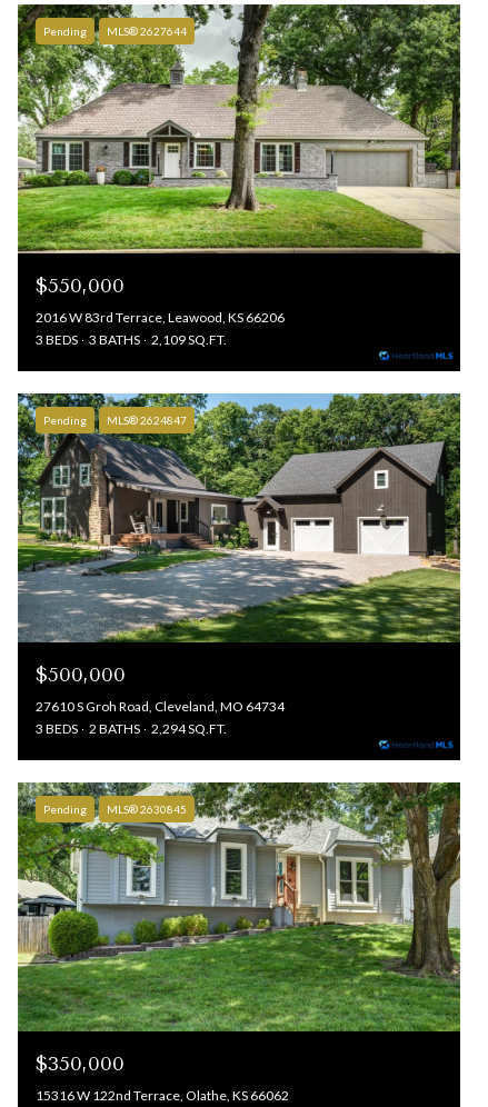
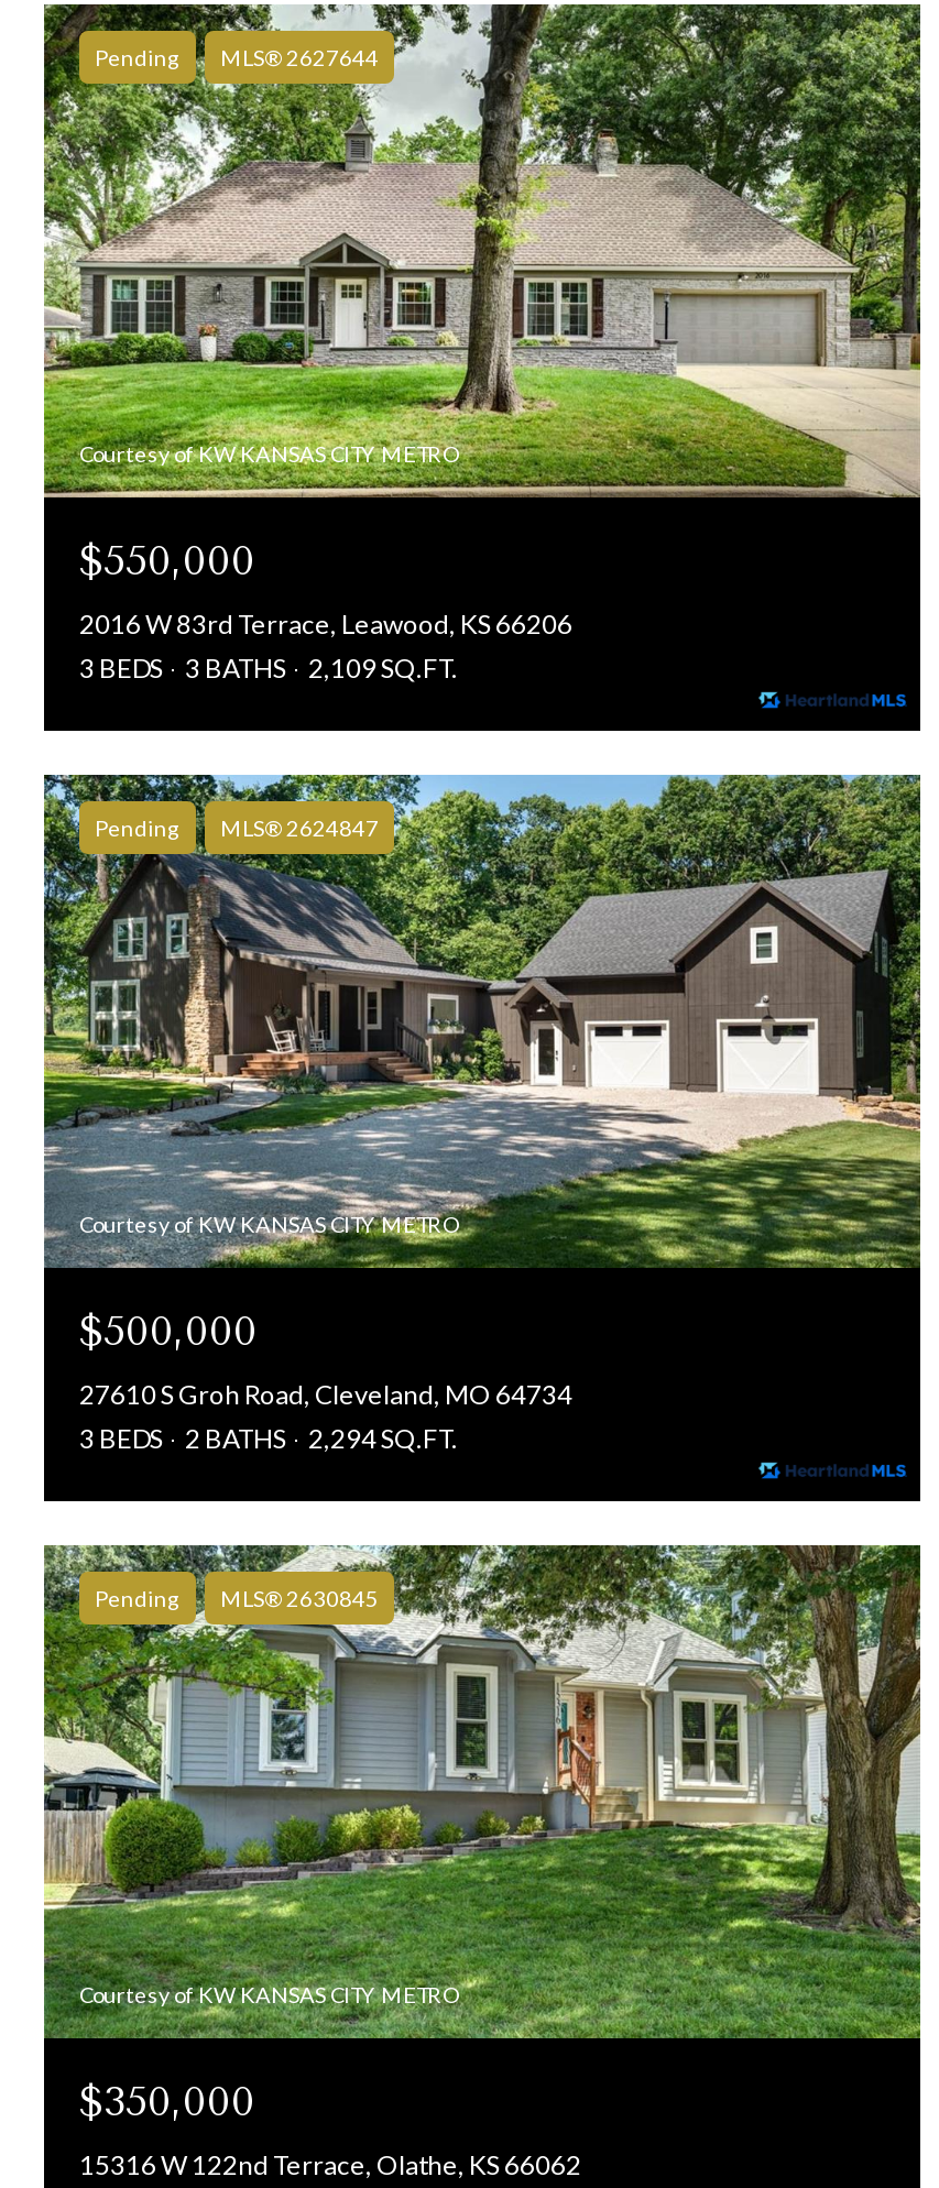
+ Courtesy of KW KANSAS CITY METRO

+ Courtesy of KW KANSAS CITY METRO

+ Courtesy of KW KANSAS CITY METRO
